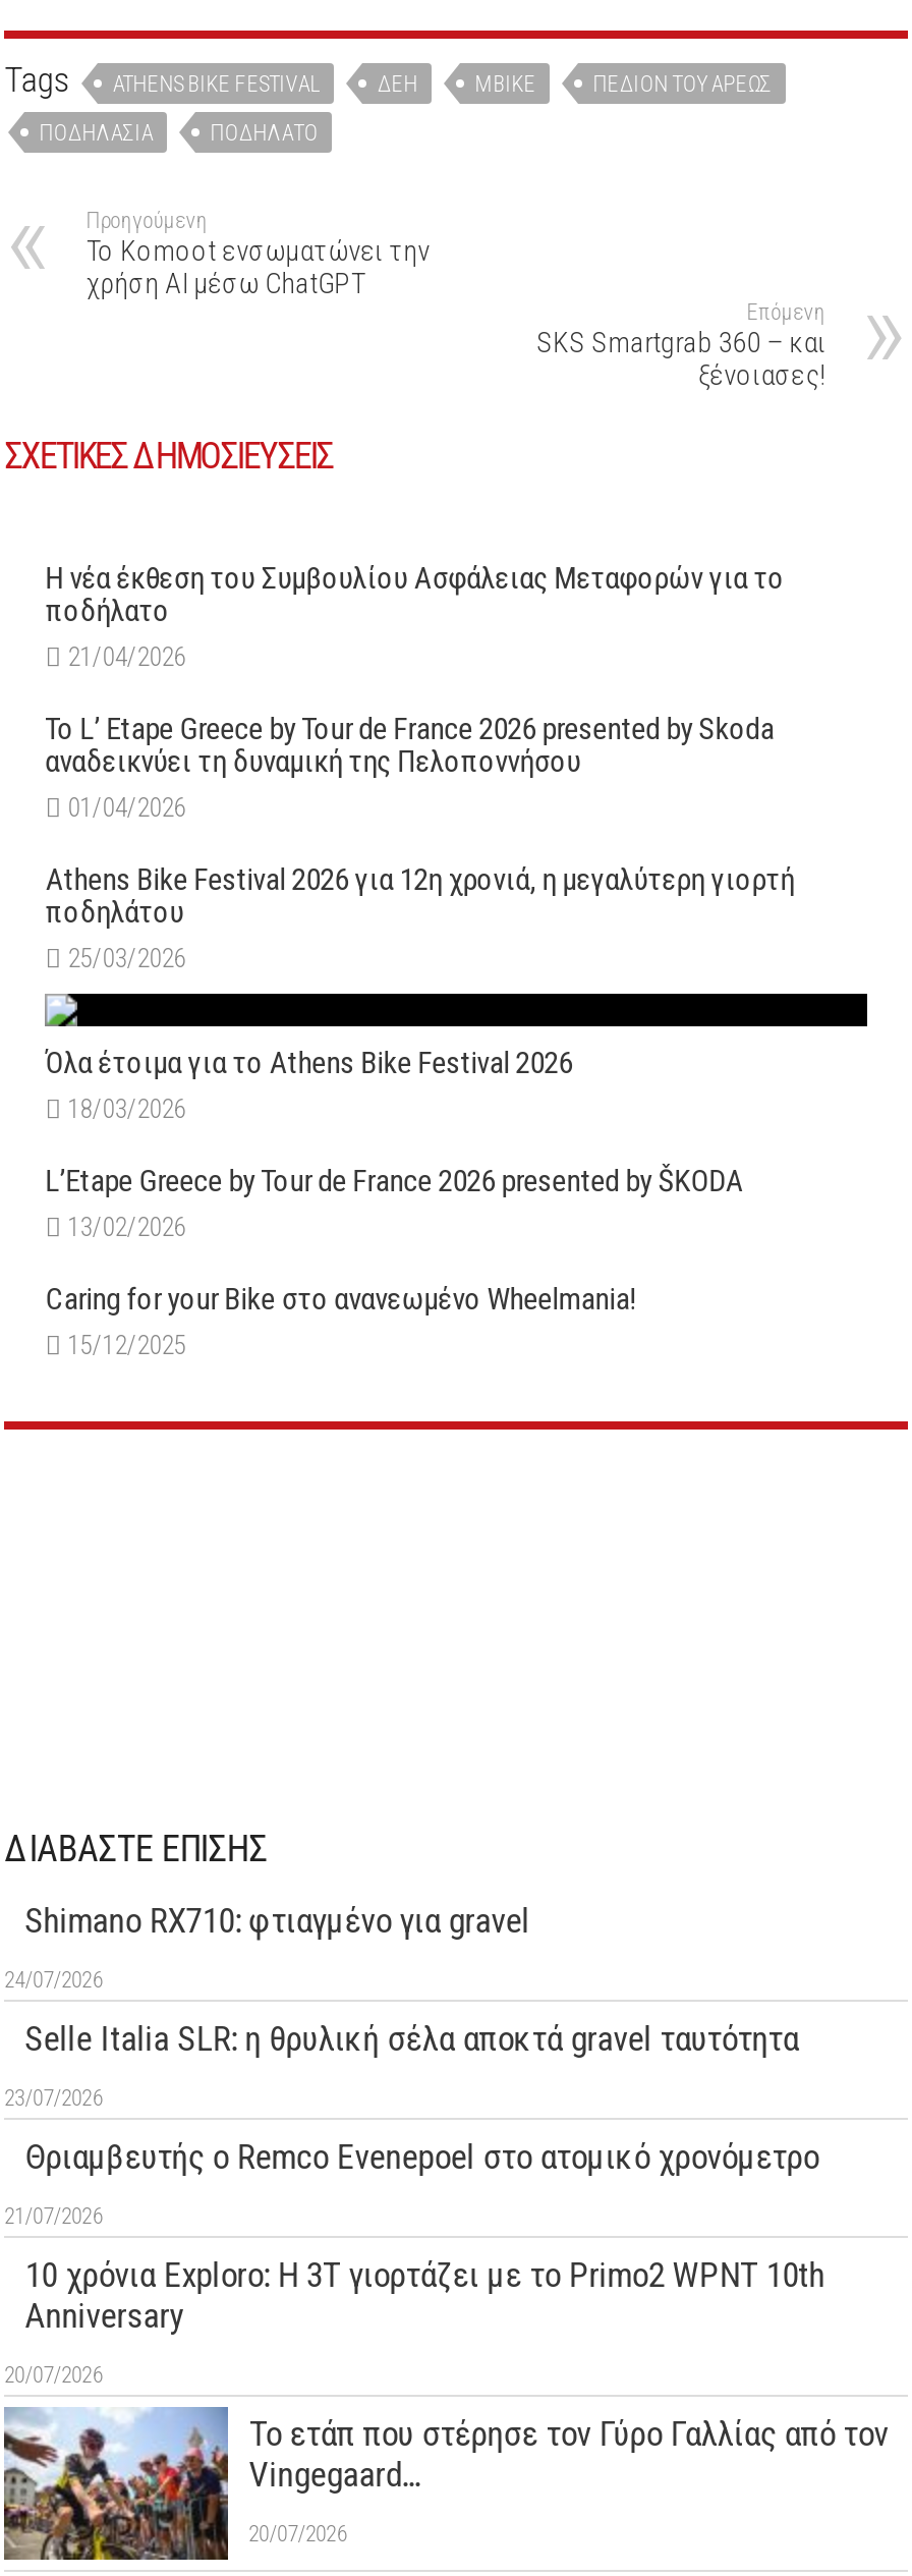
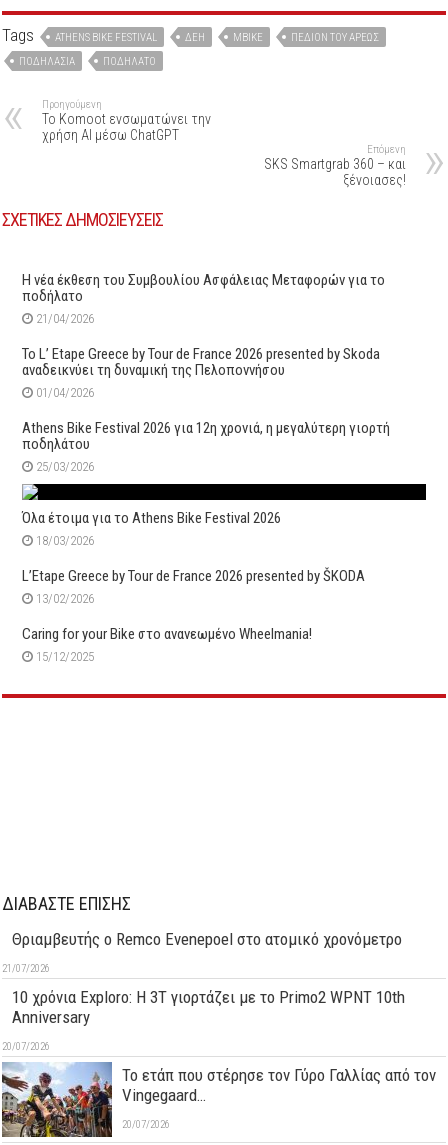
- Shimano RX710: φτιαγμένο για gravel
- 24/07/2026
- Selle Italia SLR: η θρυλική σέλα αποκτά gravel ταυτότητα
- 23/07/2026
